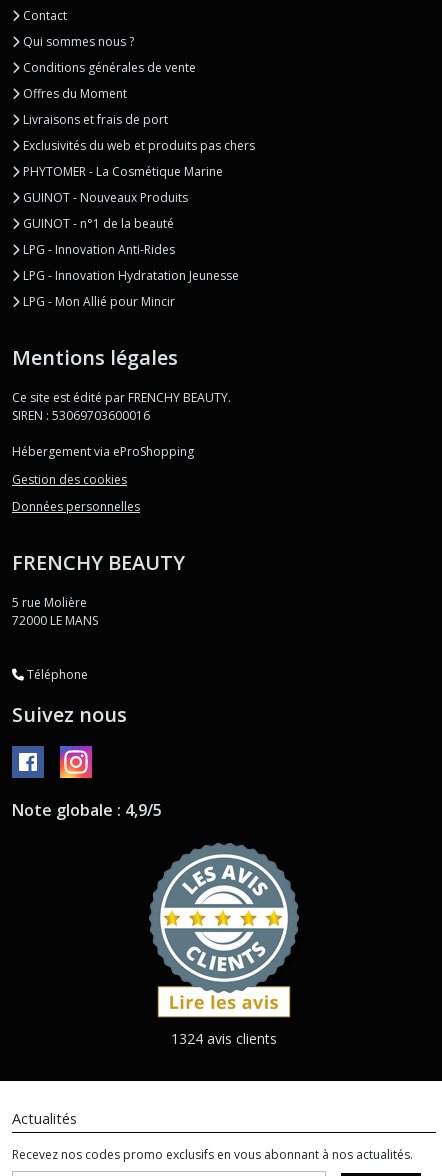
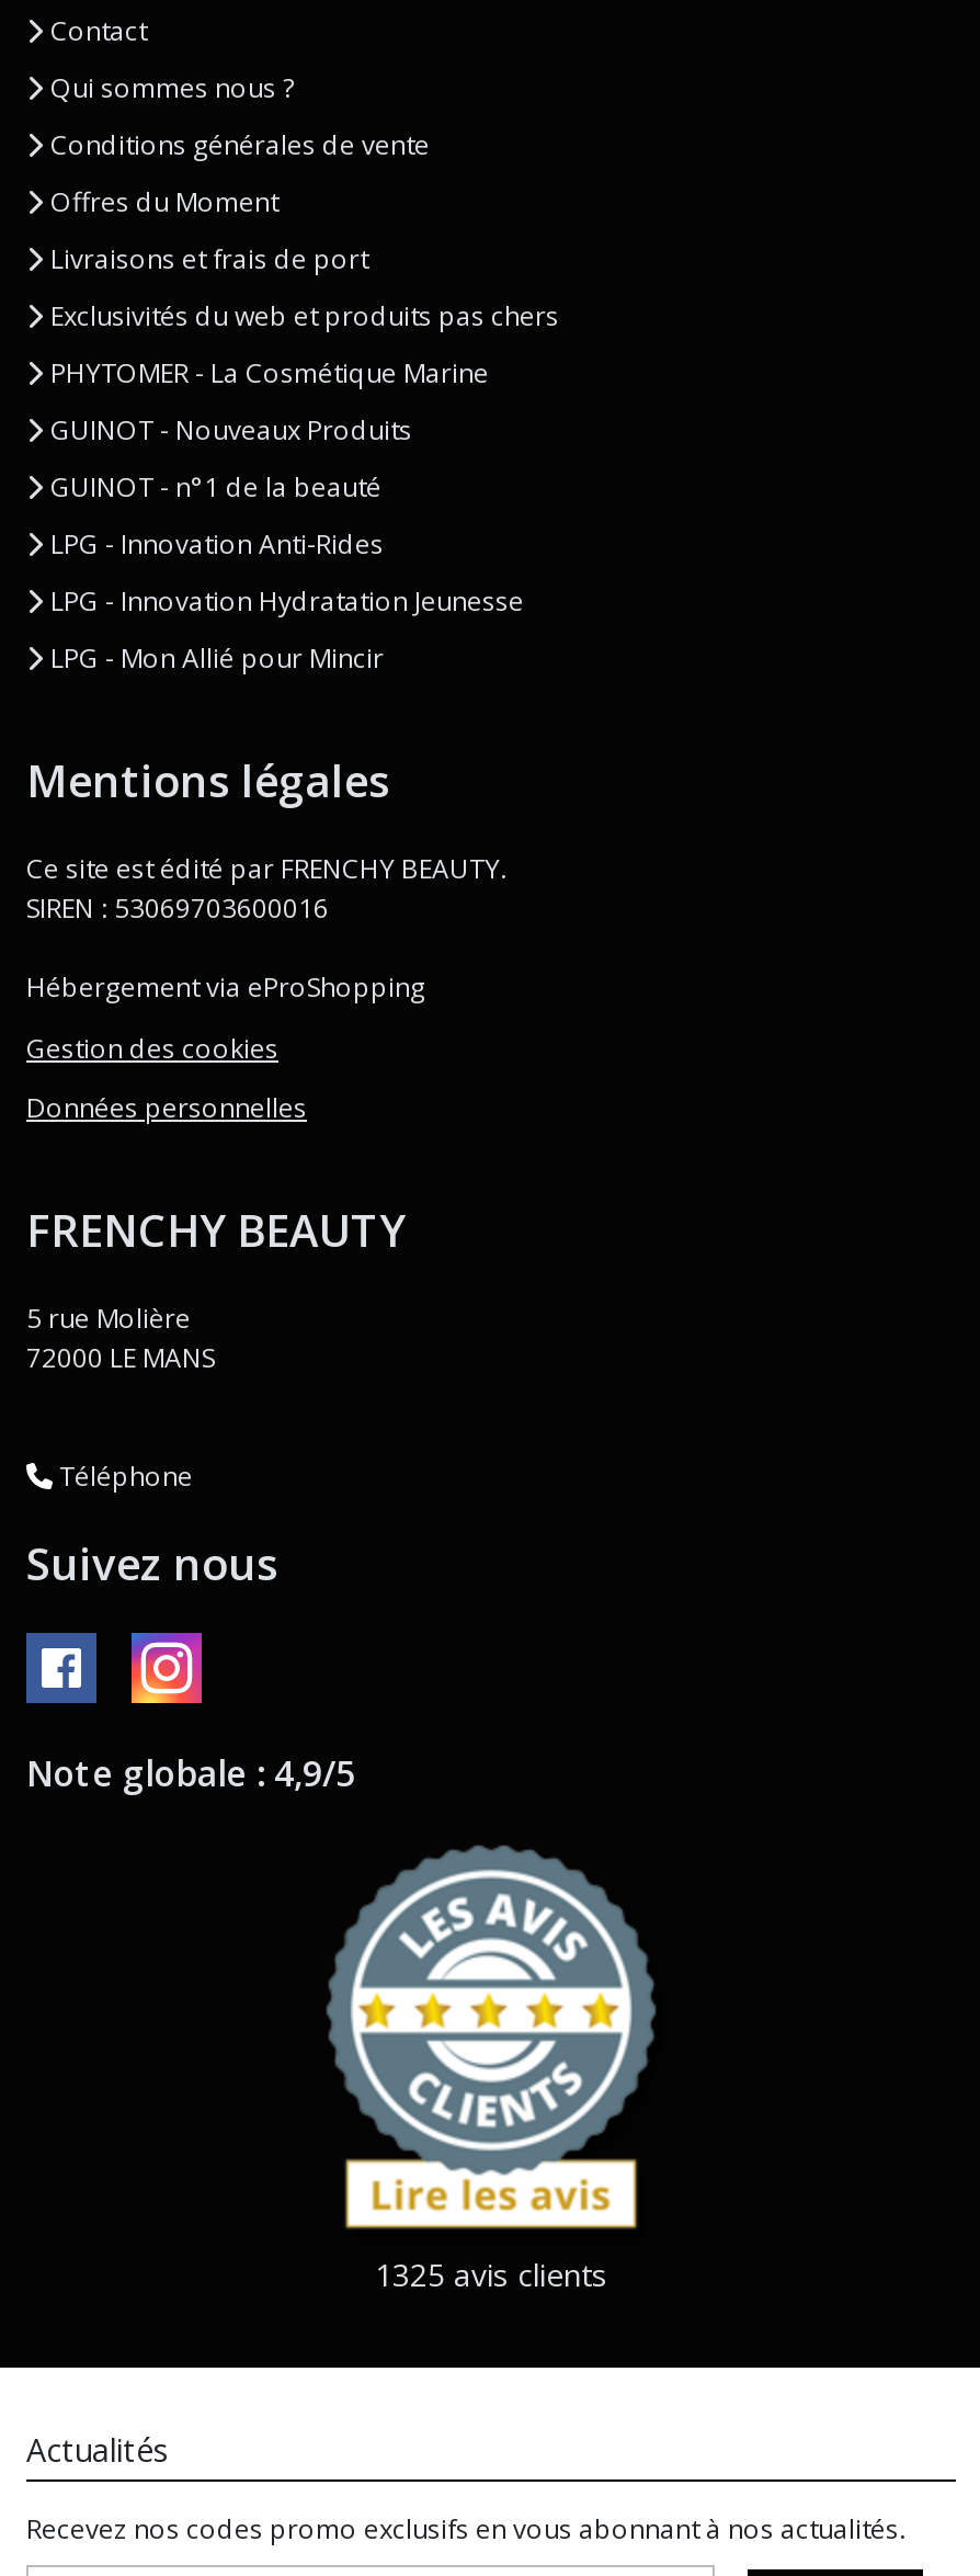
- 1324 avis clients
+ 1325 avis clients
